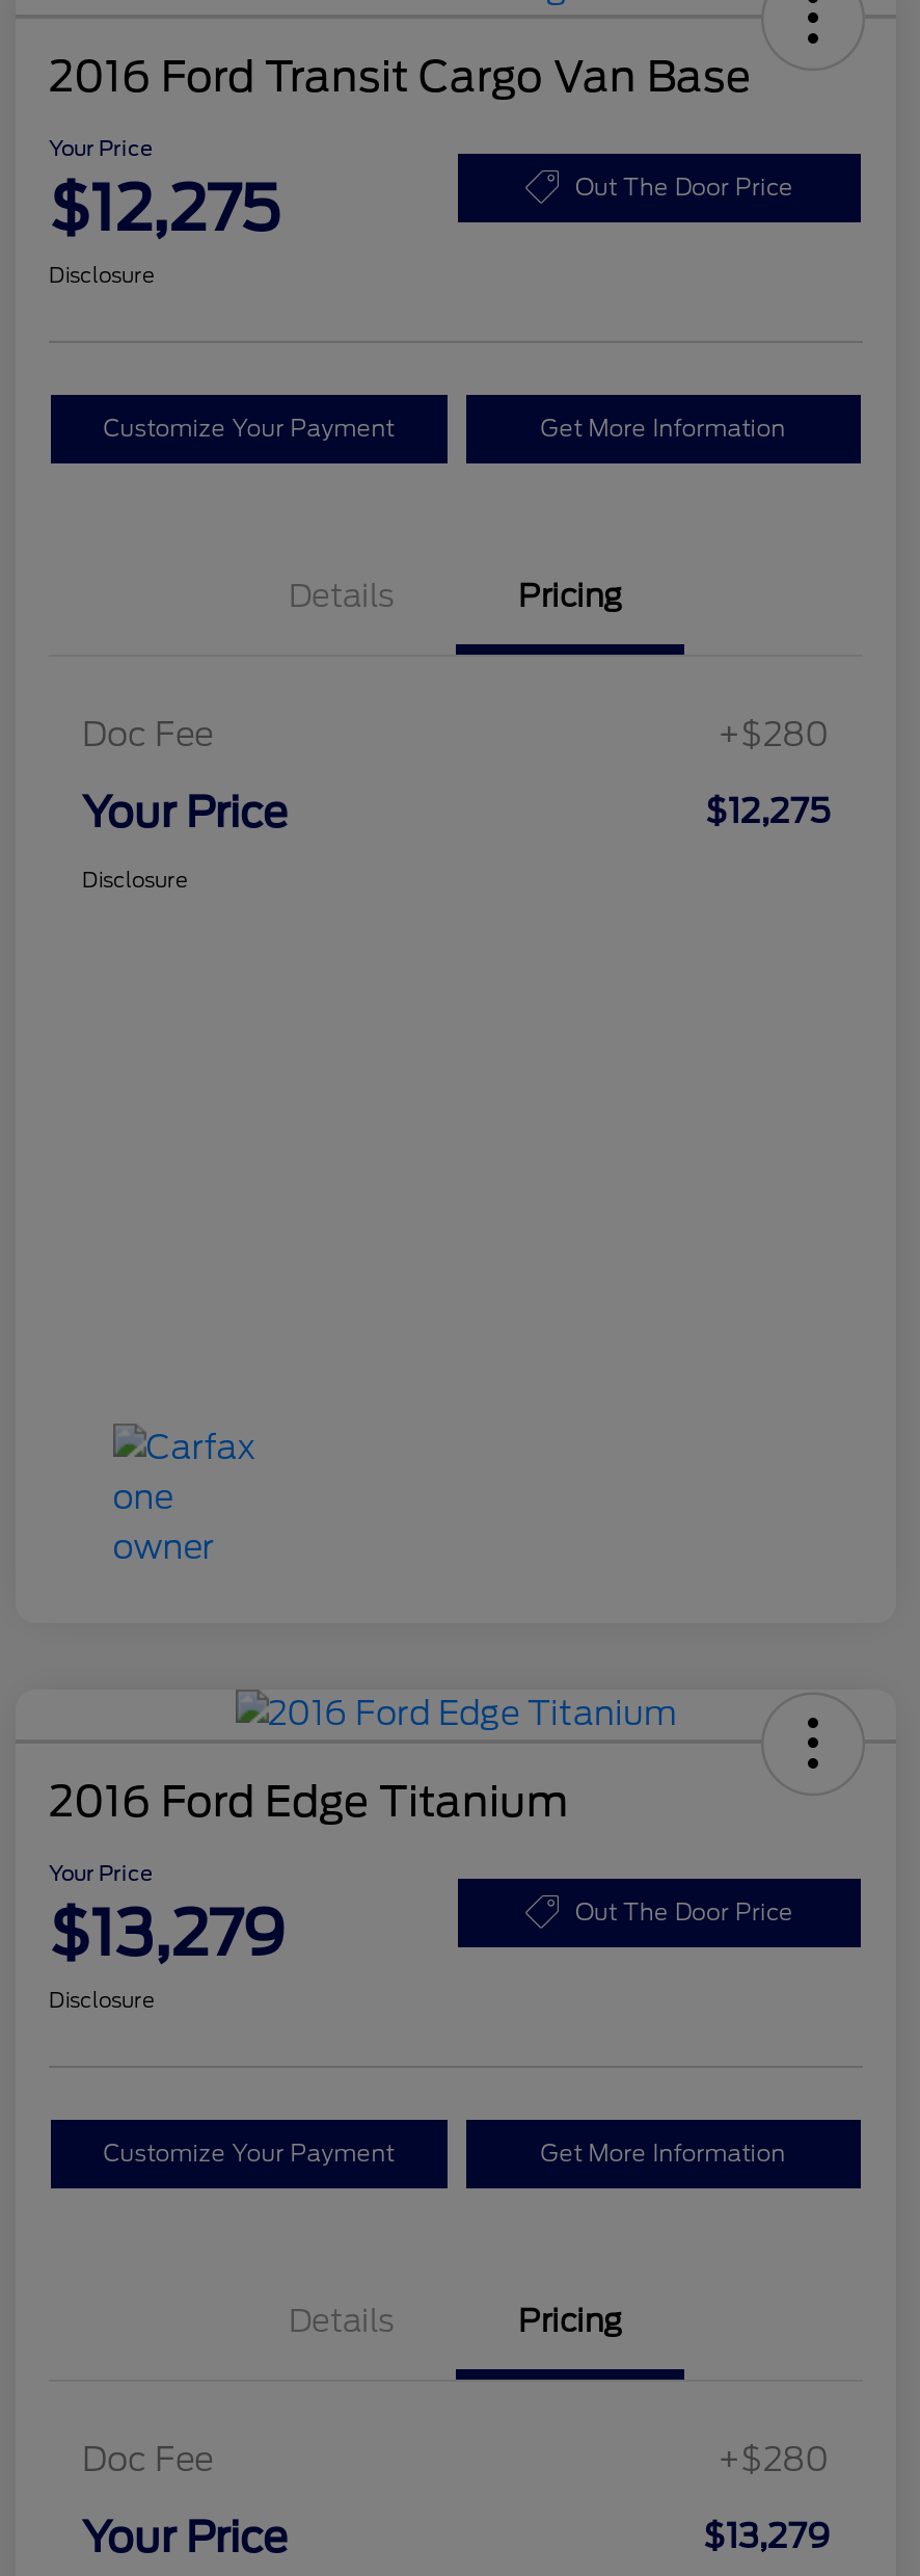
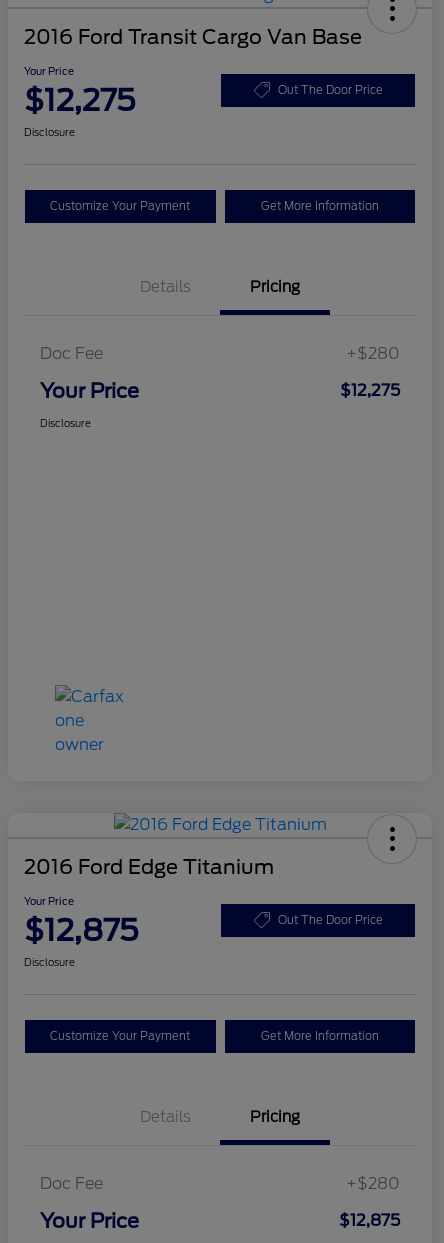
- $13,279
+ $12,875

- $13,279
+ $12,875
